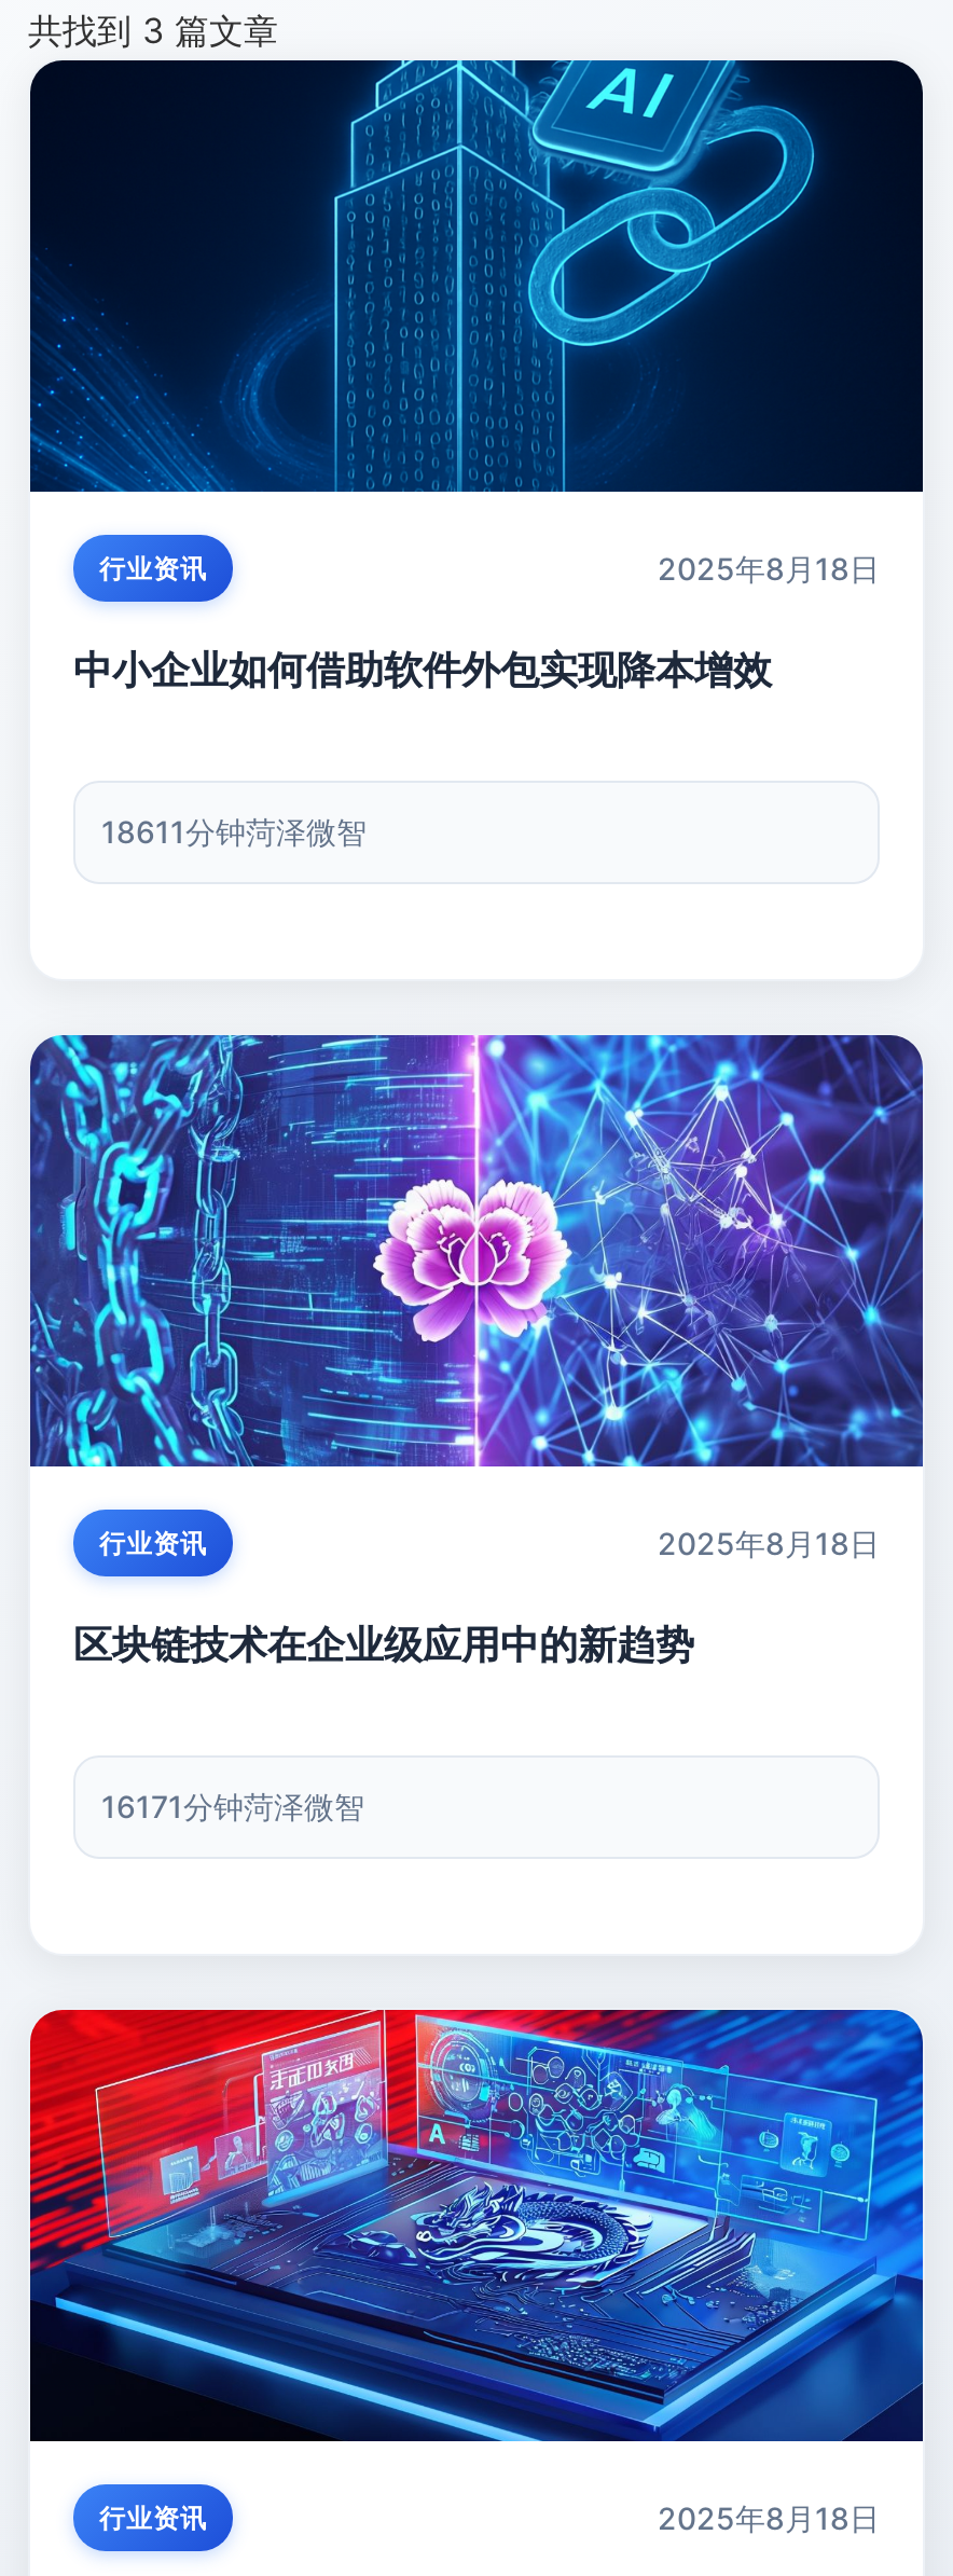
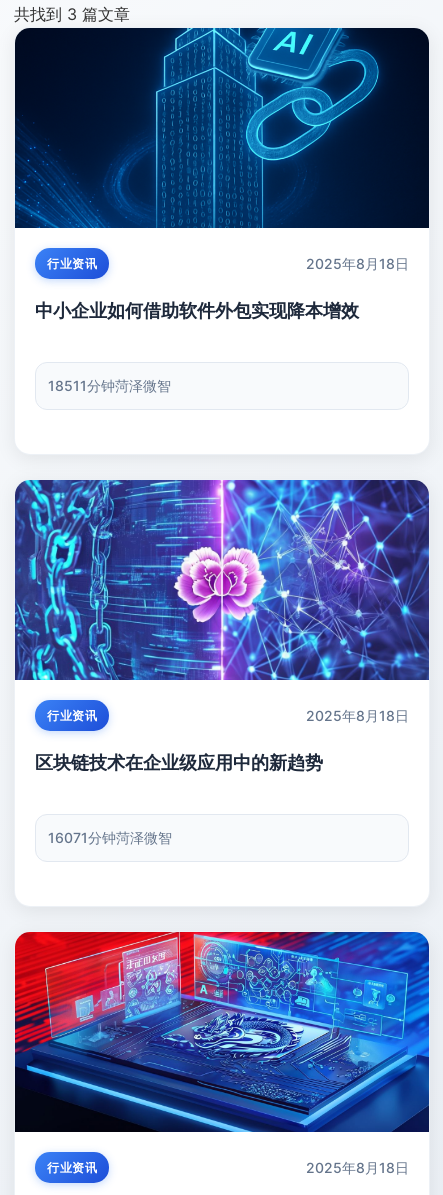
- 18611分钟菏泽微智
+ 18511分钟菏泽微智

- 16171分钟菏泽微智
+ 16071分钟菏泽微智
